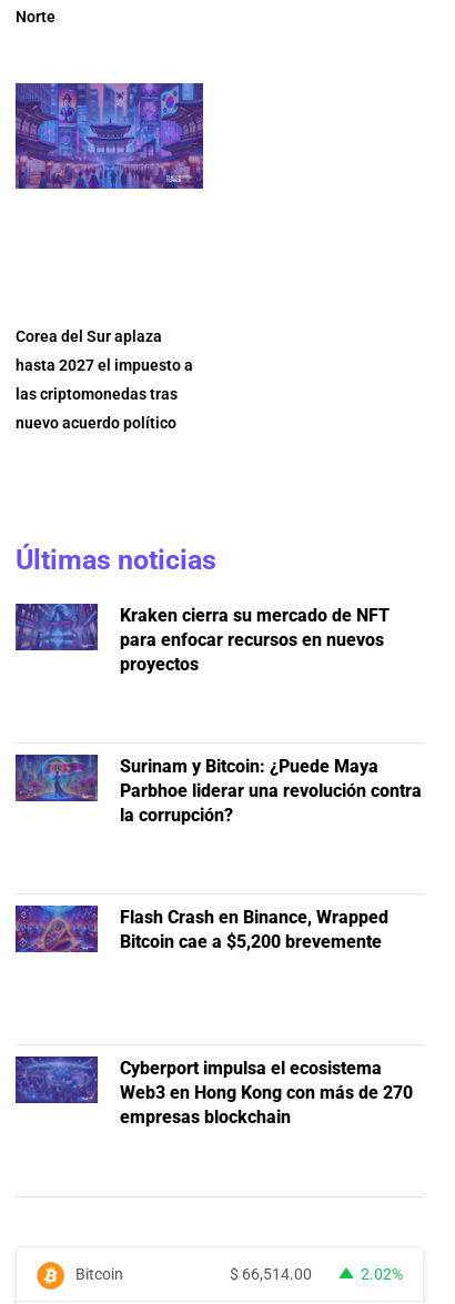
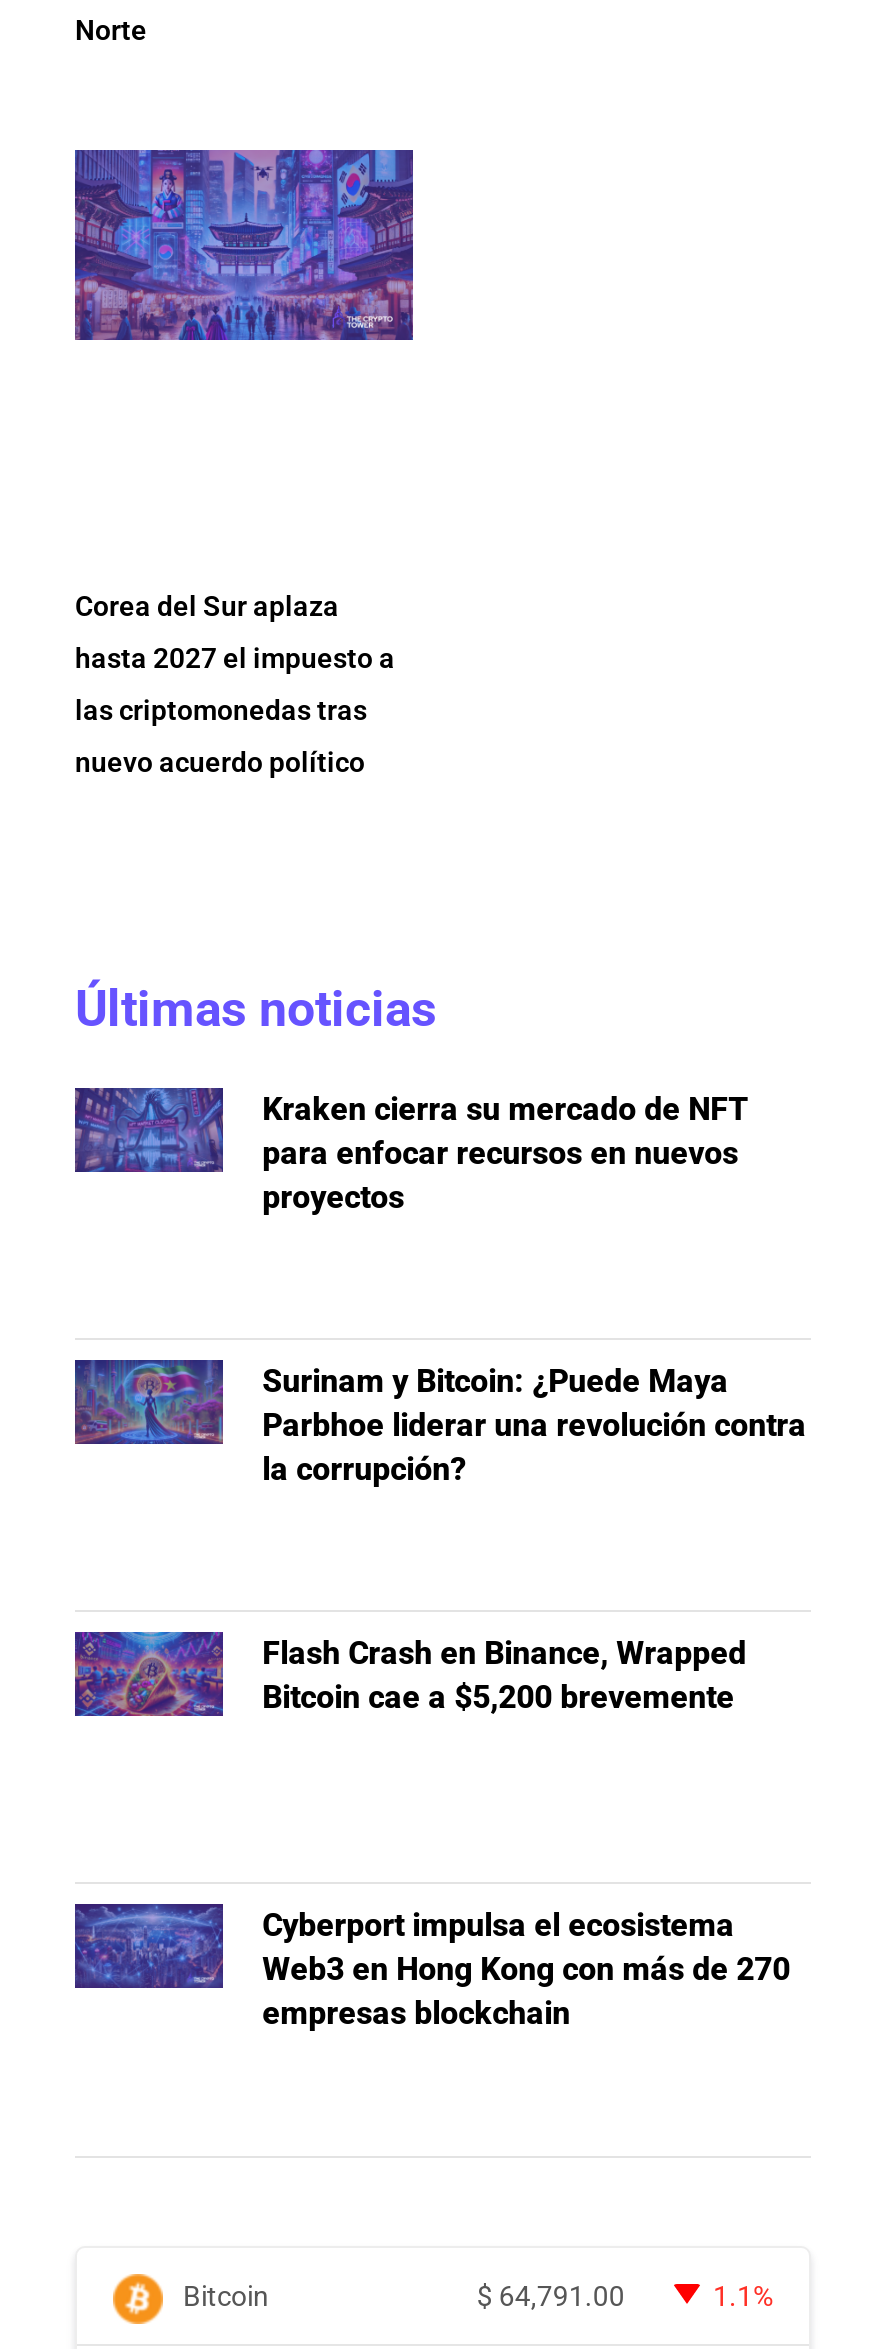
- $ 66,514.00
+ $ 64,791.00

- 2.02%
+ 1.1%
